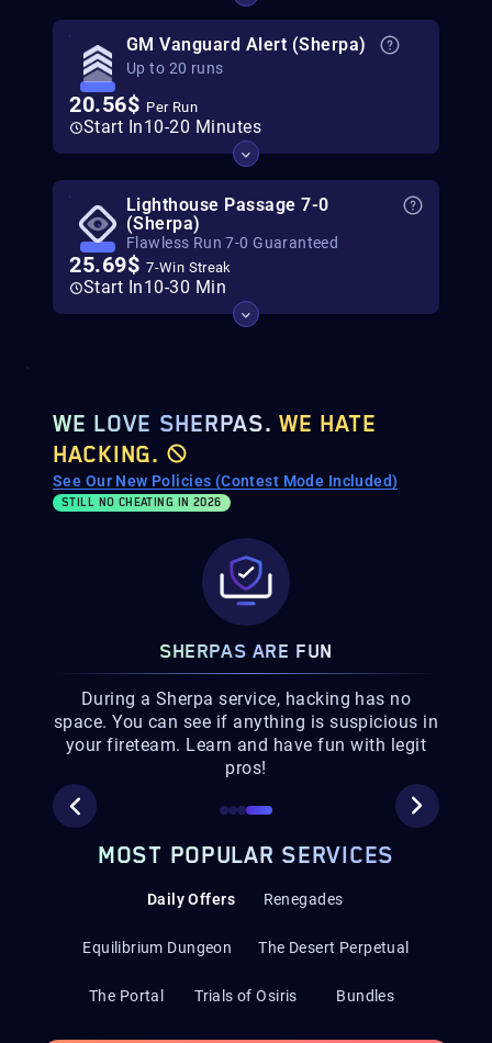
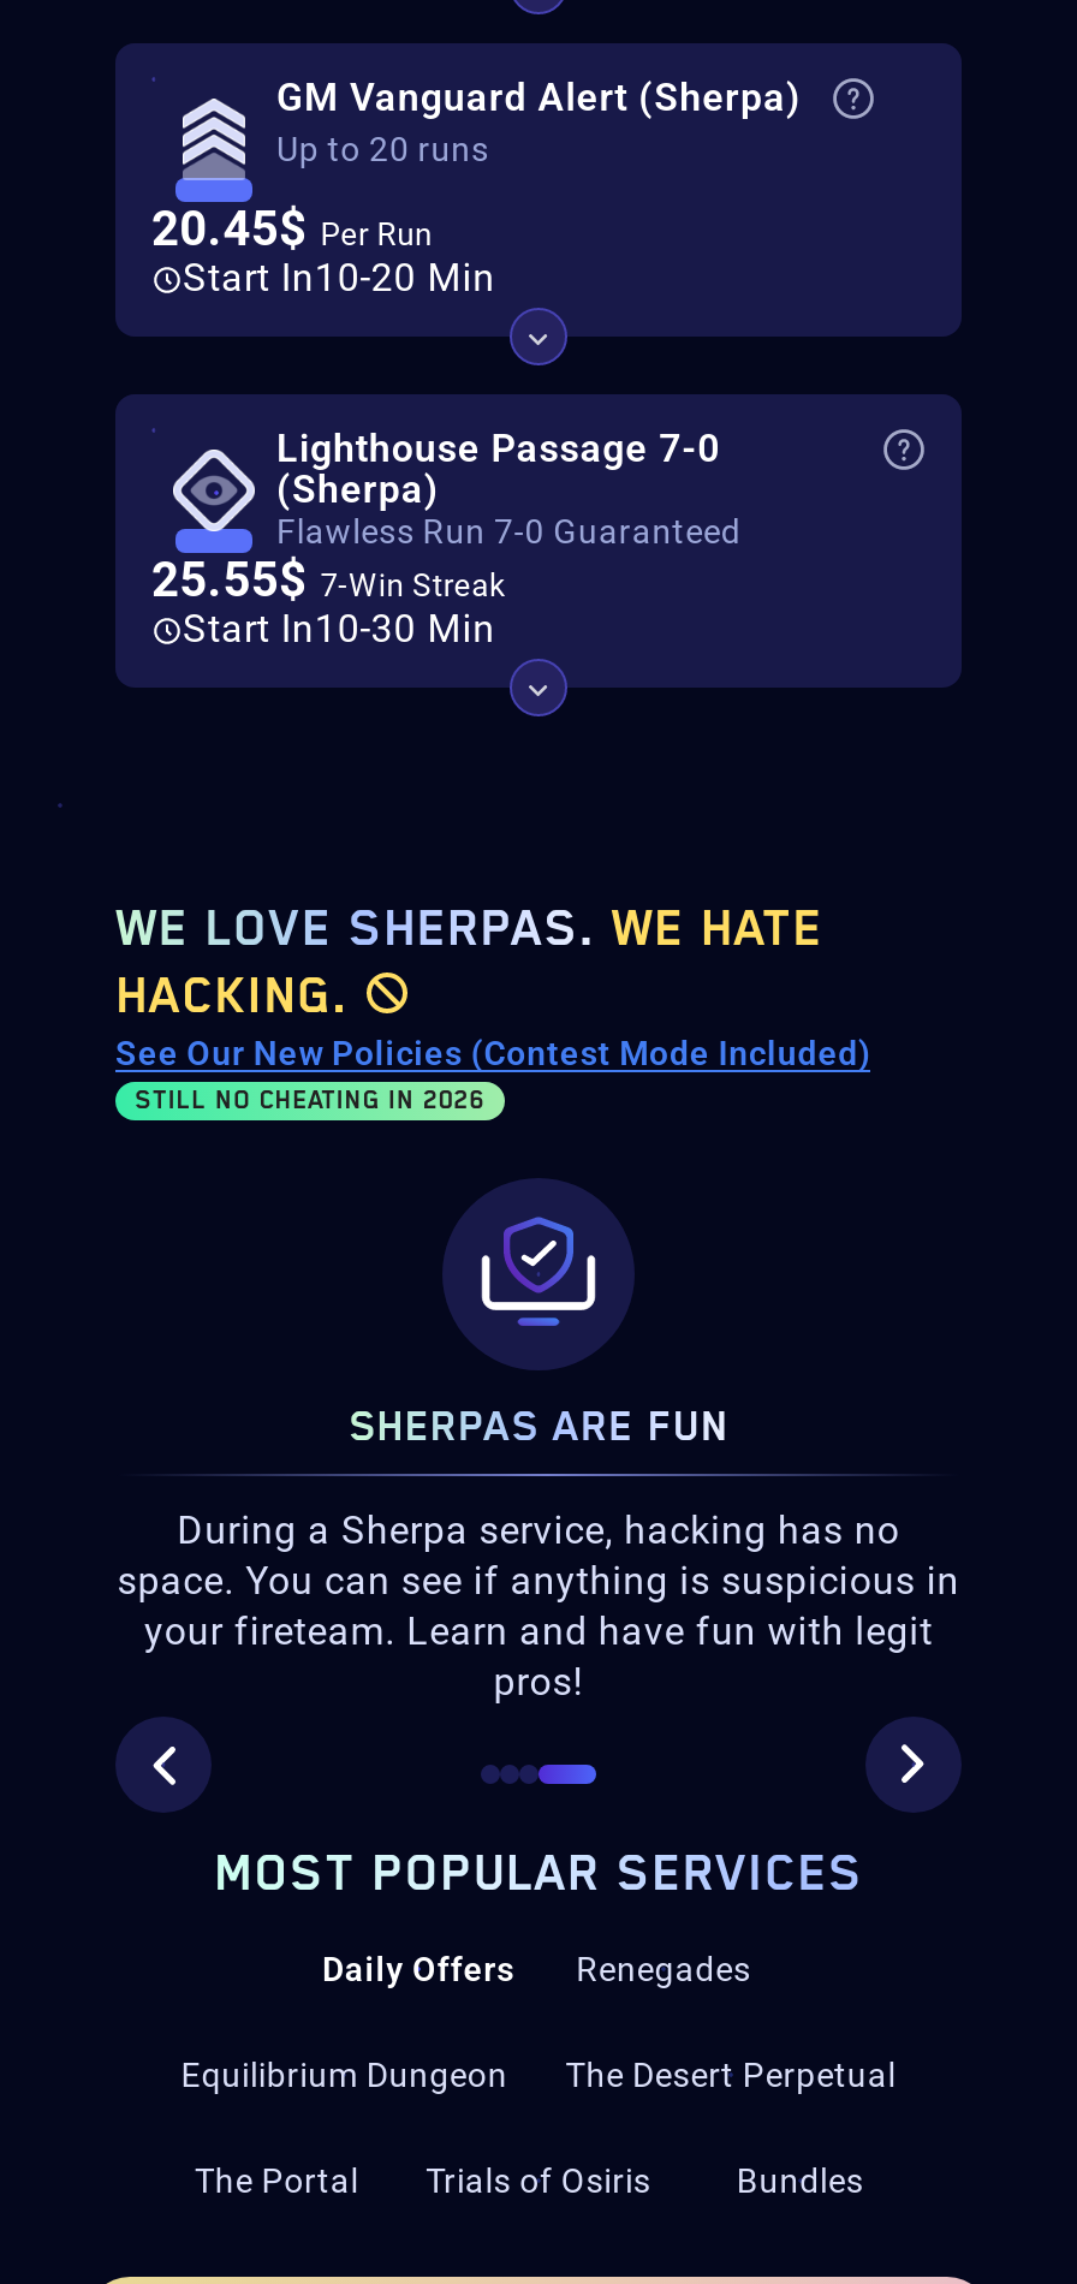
- 20.56$Per Run
+ 20.45$Per Run

- Start In10-20 Minutes
+ Start In10-20 Min

- 25.69$7-Win Streak
+ 25.55$7-Win Streak
